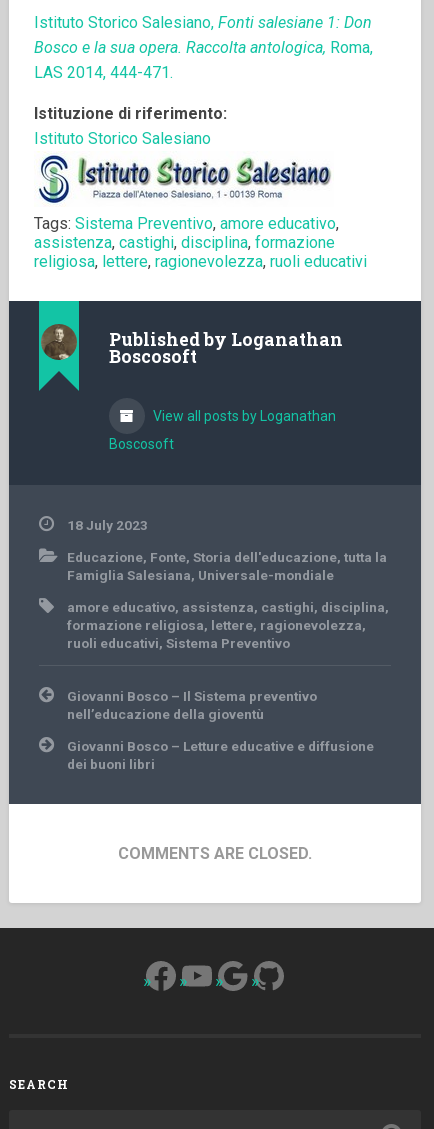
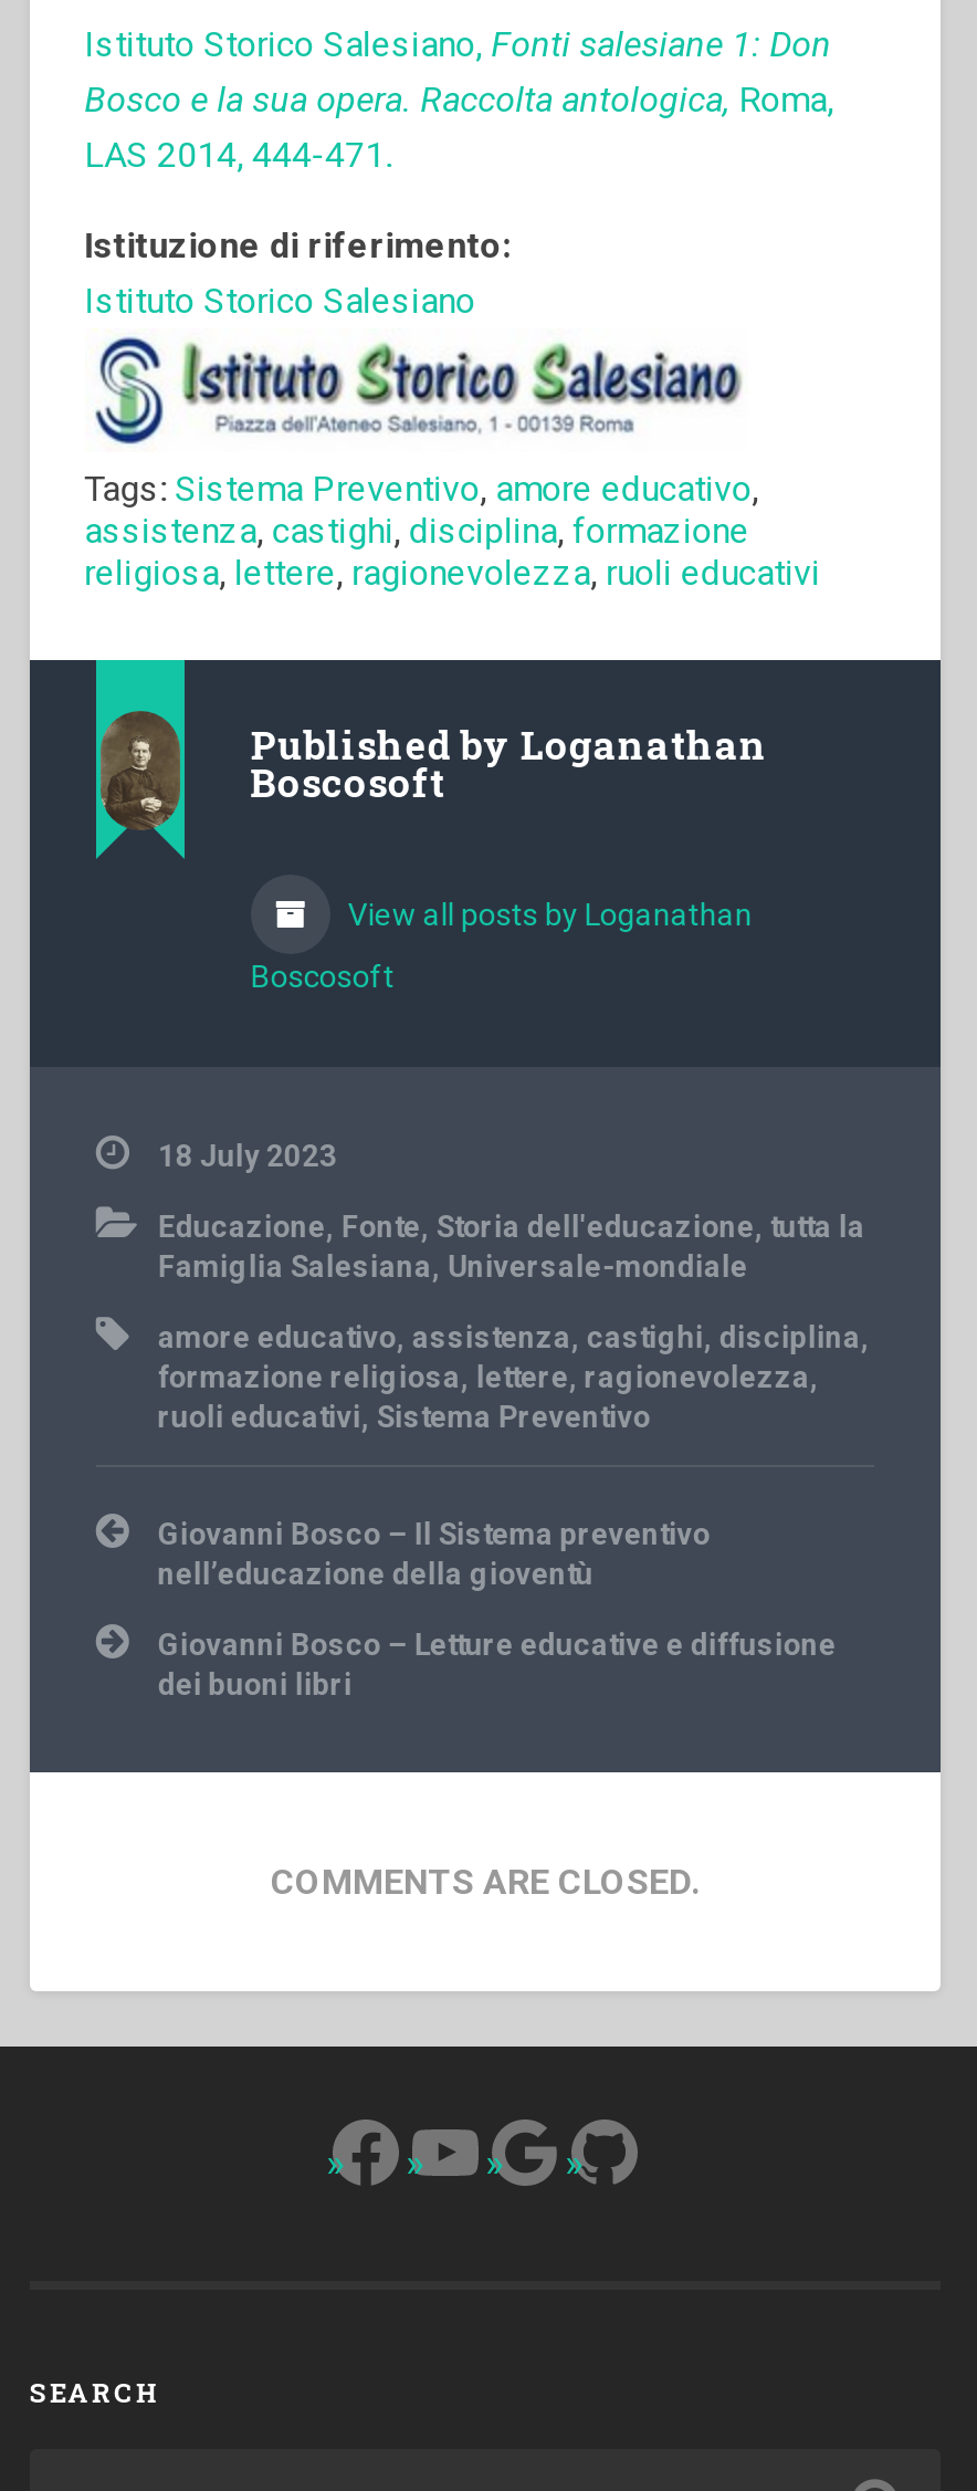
- [image]
+ [image]
